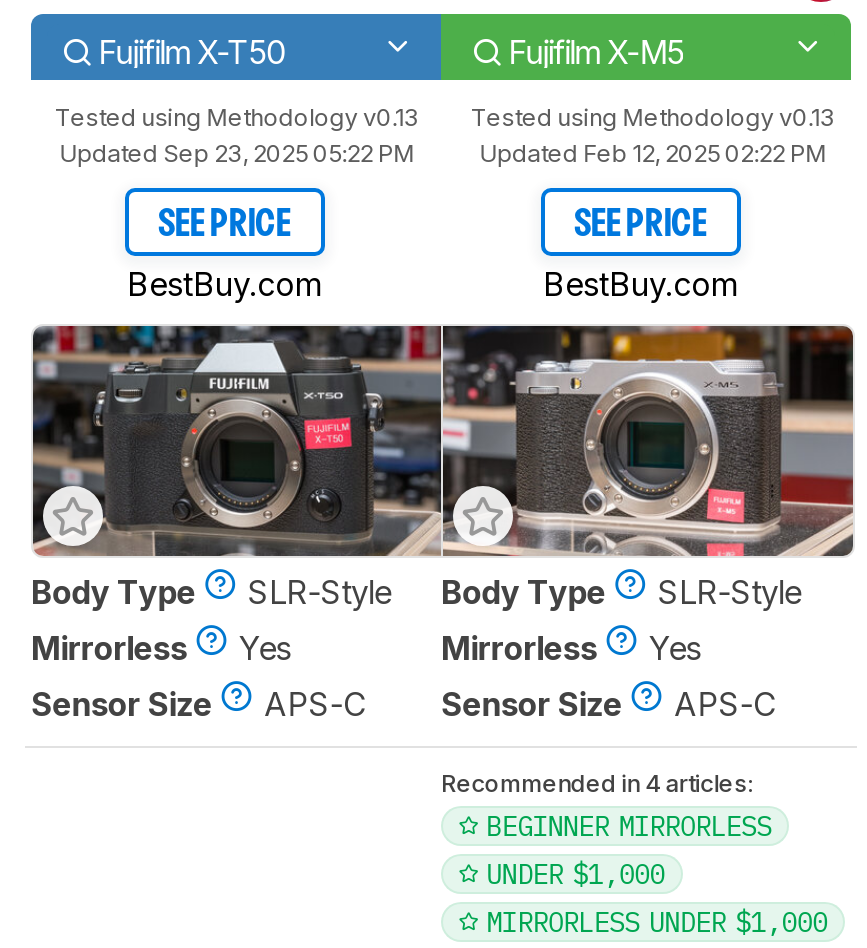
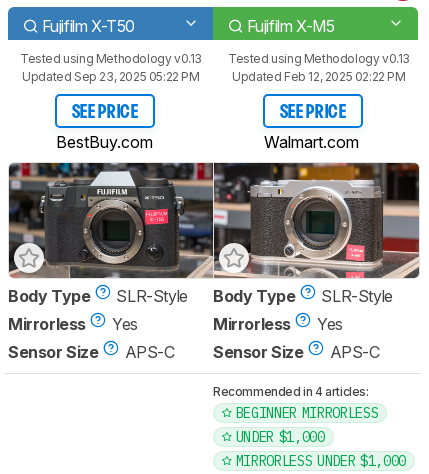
- BestBuy.com
+ Walmart.com
